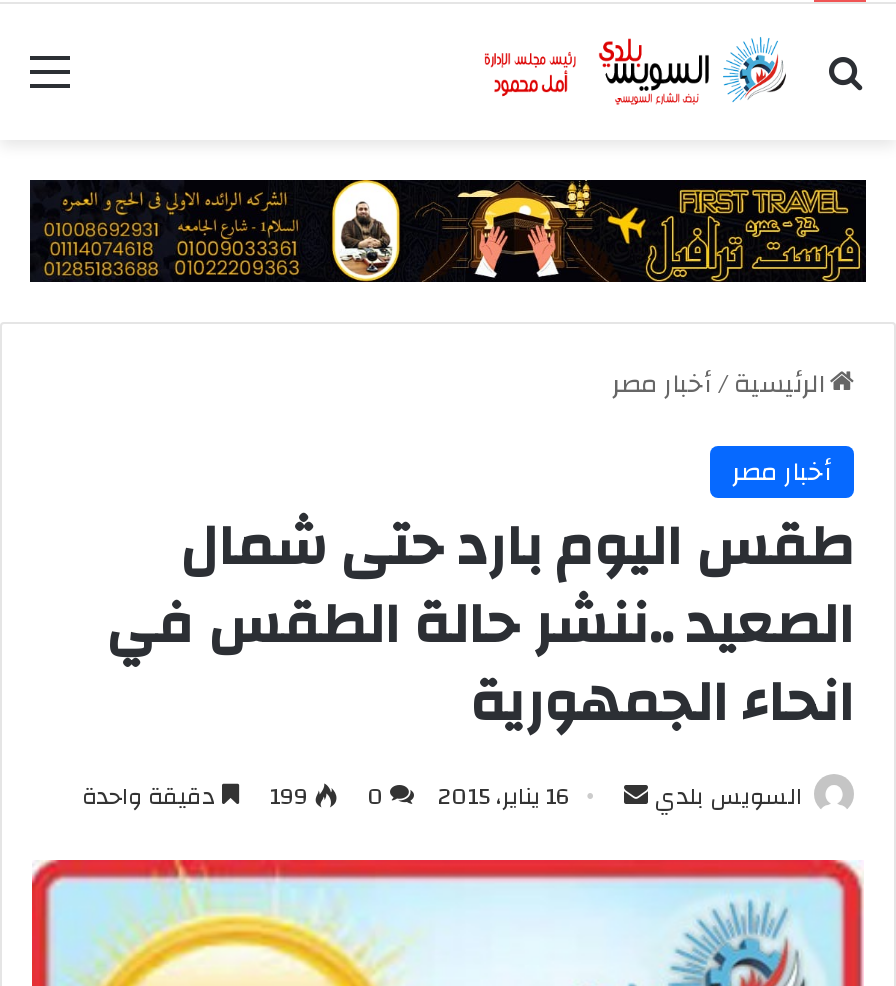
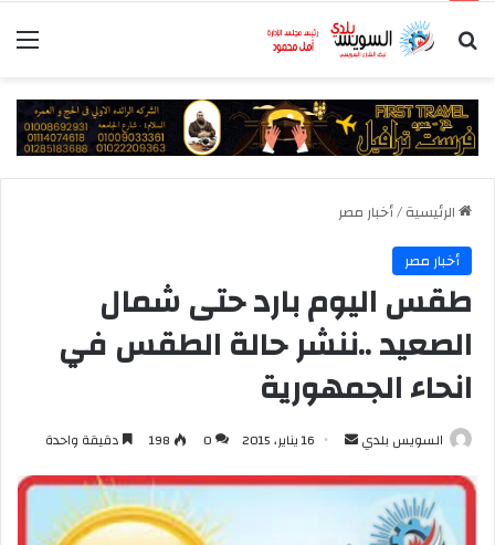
- 0 199 دقيقة واحدة
+ 0 198 دقيقة واحدة
